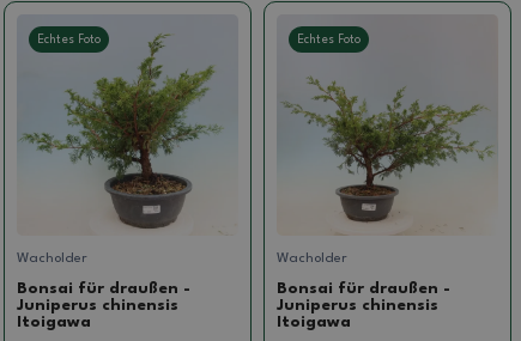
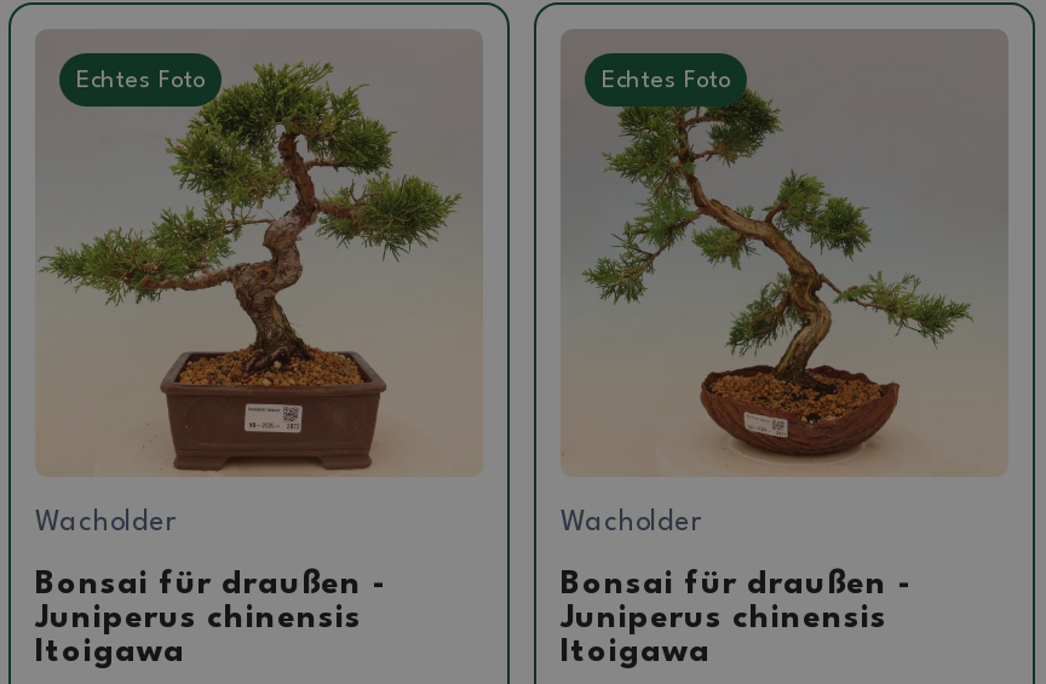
- [image]
+ [image]

- [image]
+ [image]
